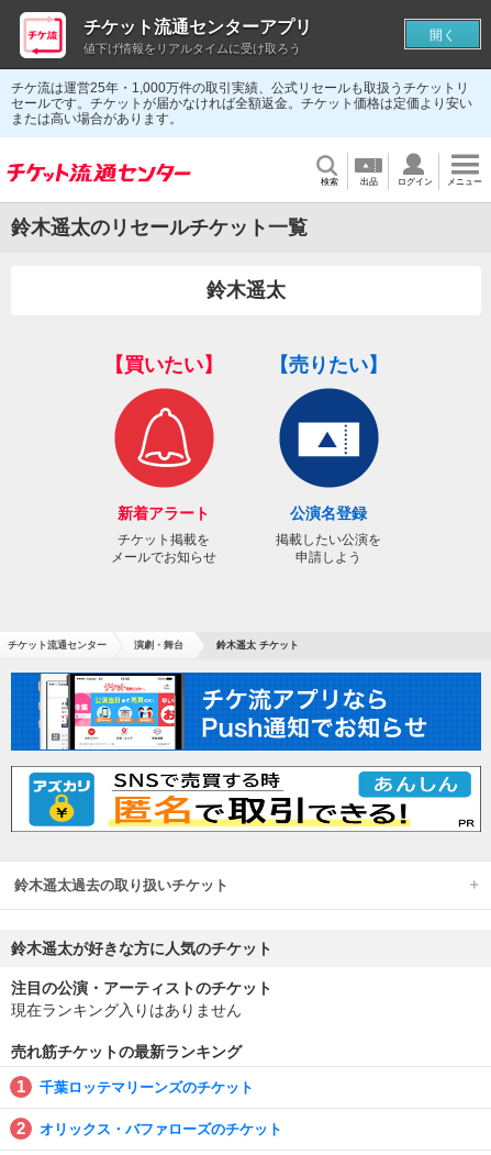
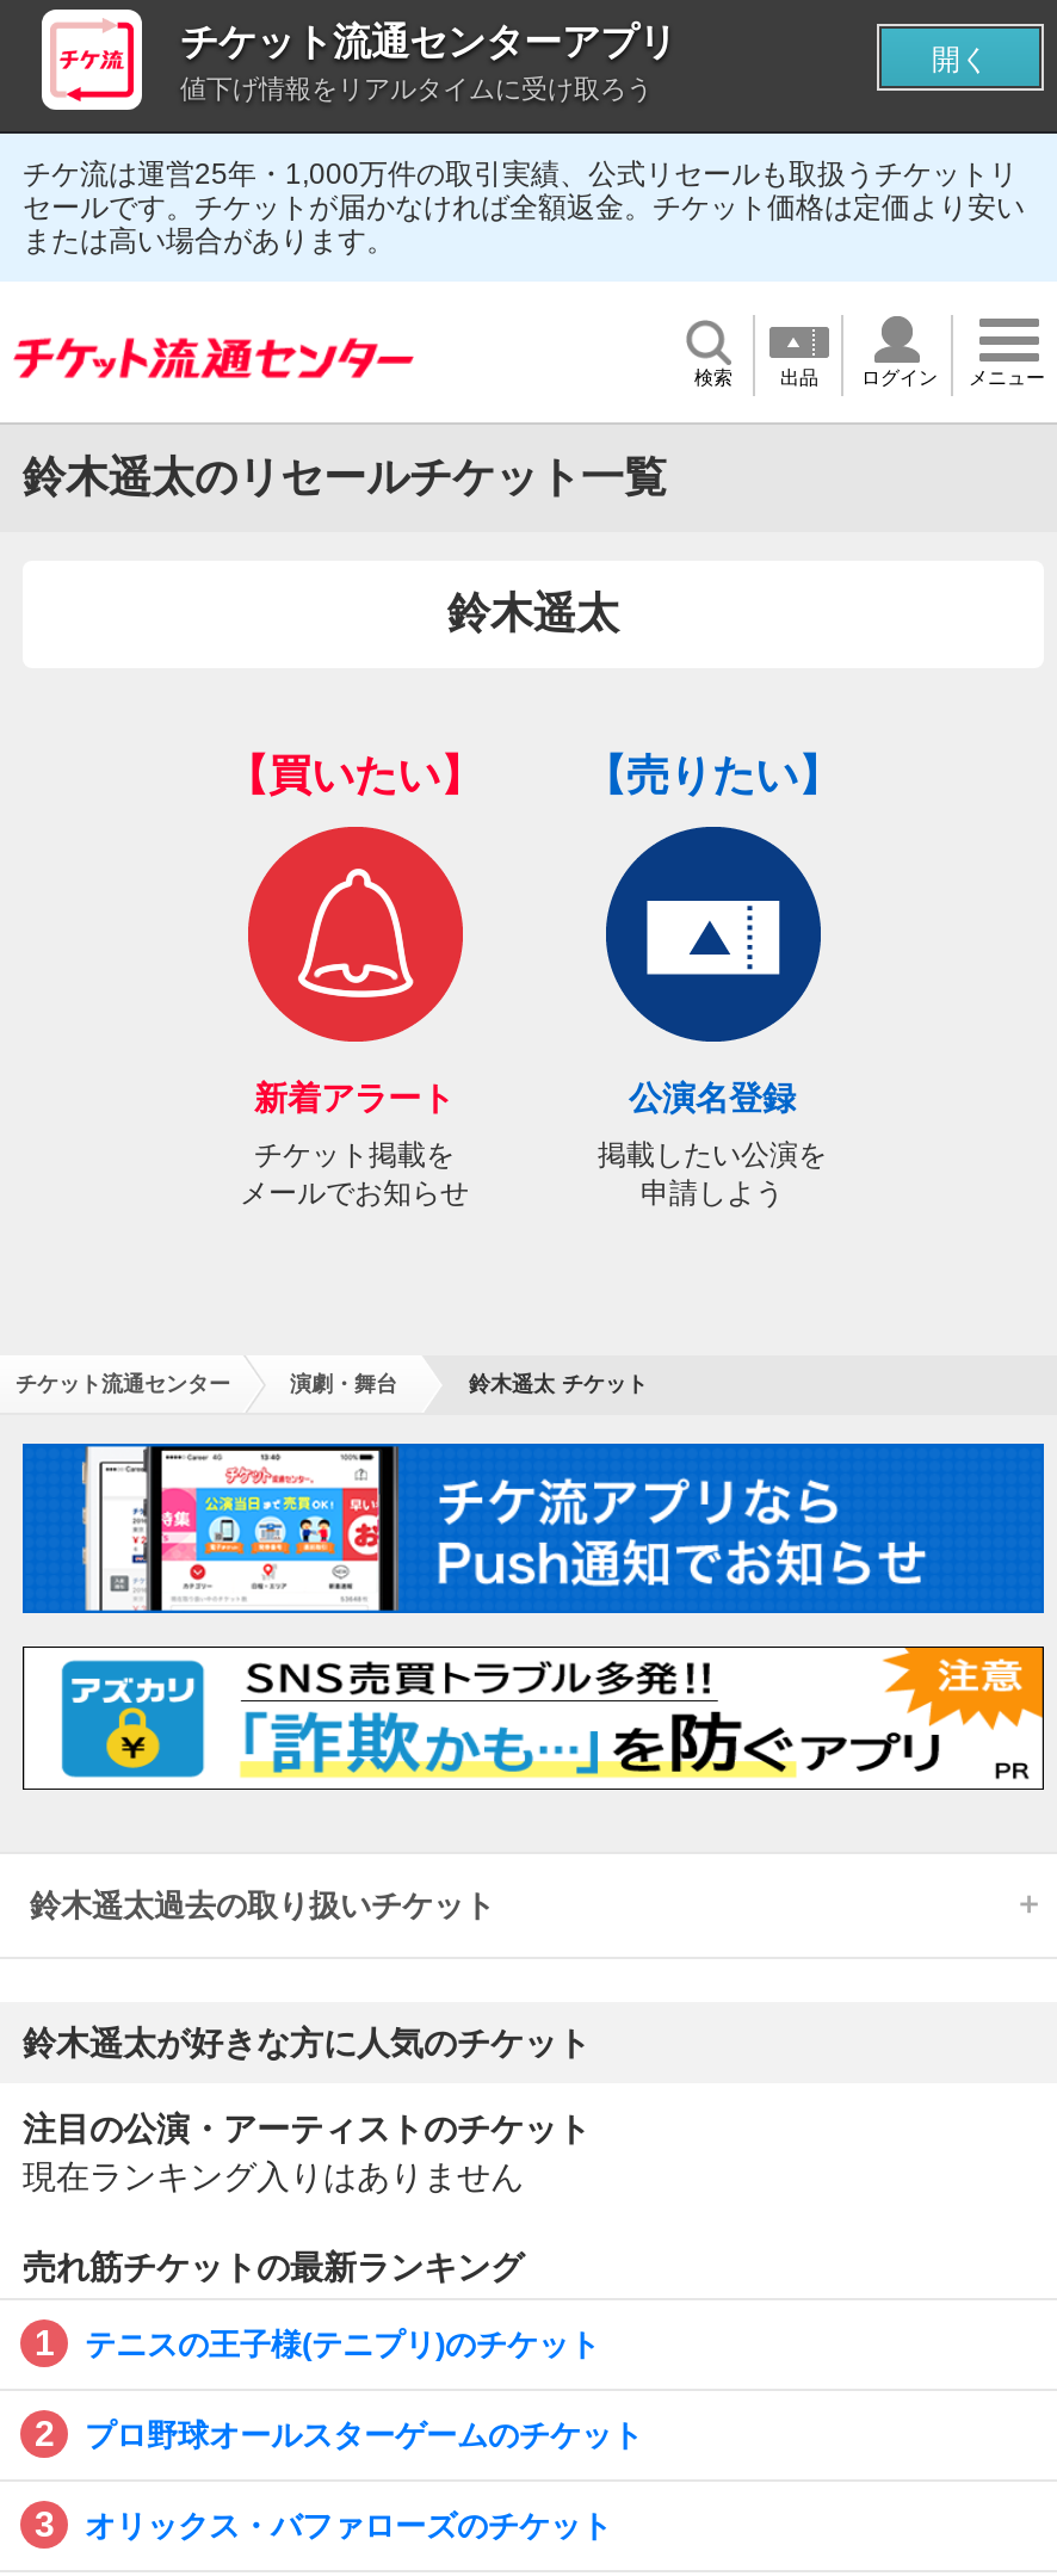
- [image]
+ [image]

- 千葉ロッテマリーンズのチケット
+ テニスの王子様(テニプリ)のチケット
+ プロ野球オールスターゲームのチケット
